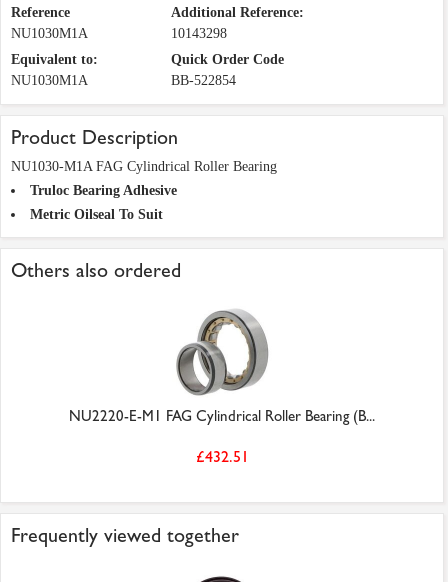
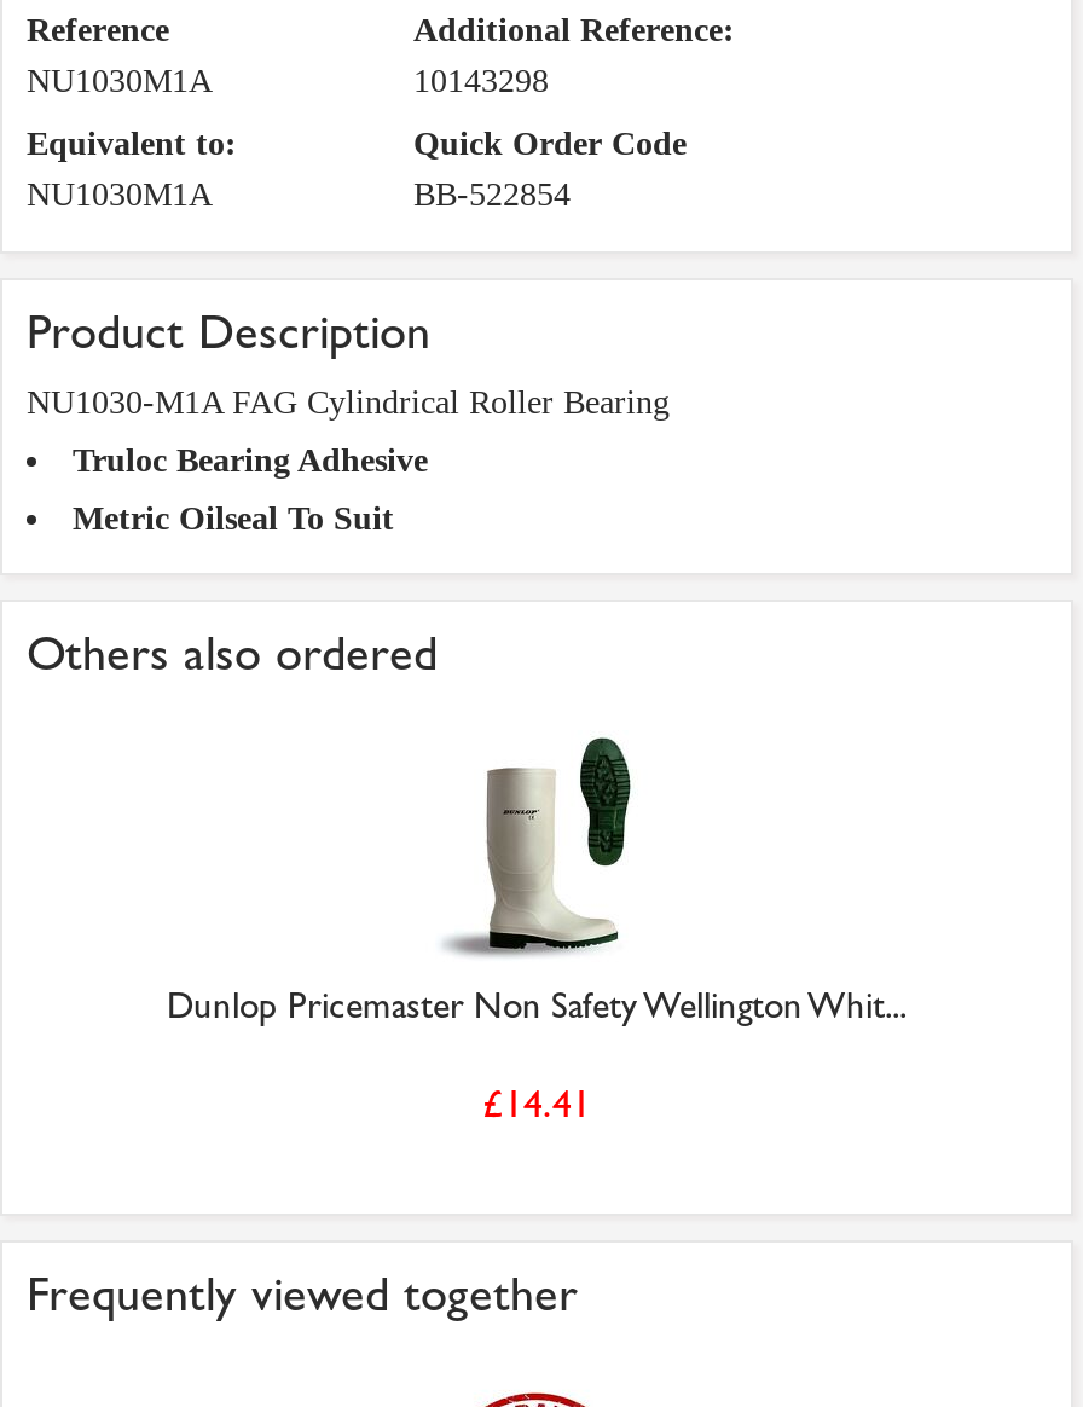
- [image]
- NU2220-E-M1 FAG Cylindrical Roller Bearing (B...
+ [image]
+ Dunlop Pricemaster Non Safety Wellington Whit...

- £432.51
+ £14.41
